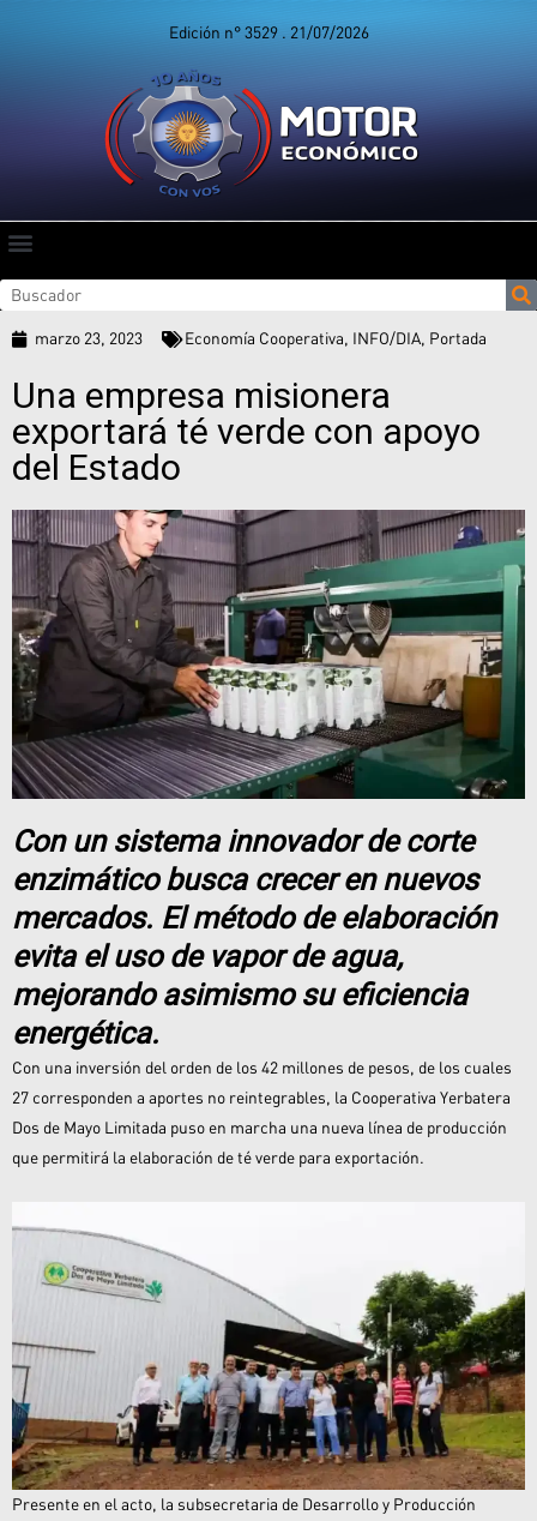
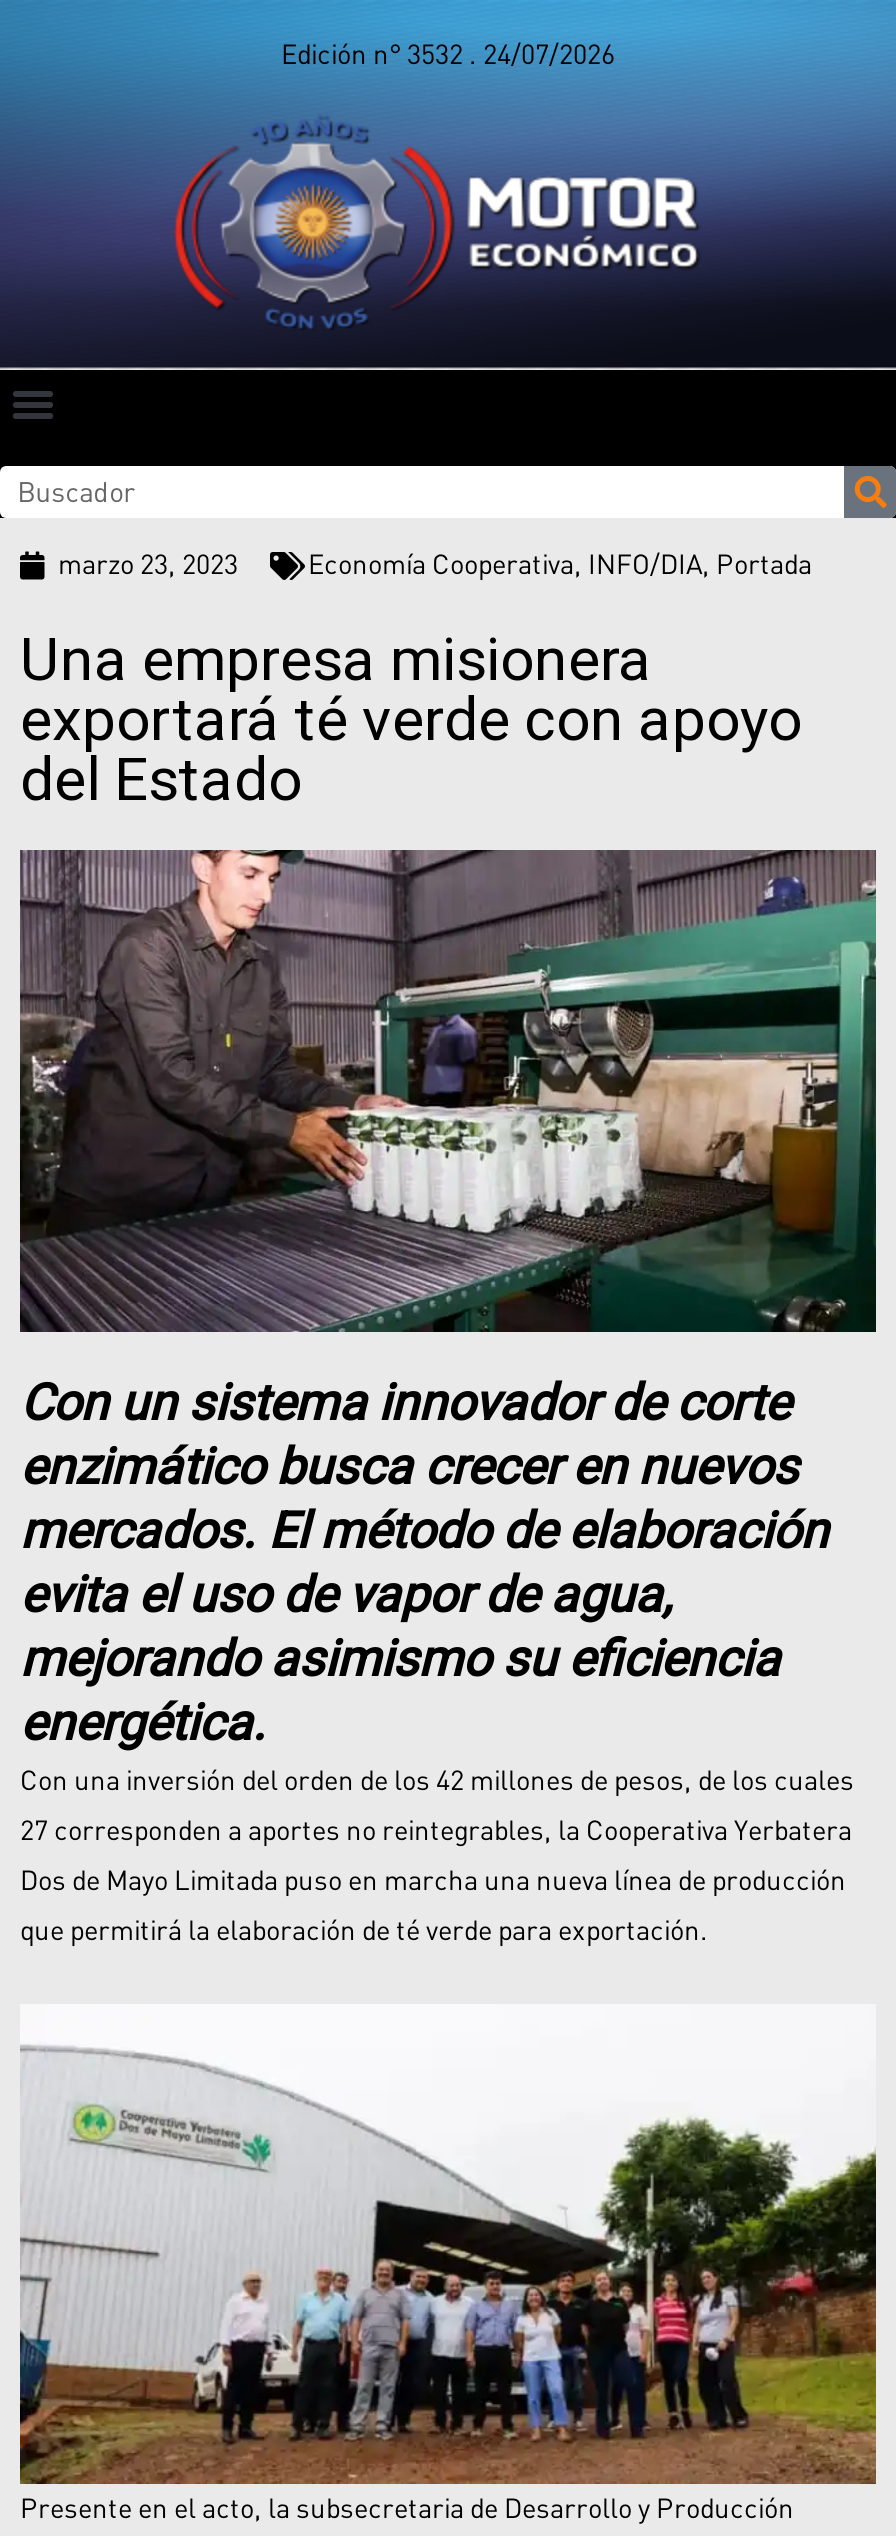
- Edición n° 3529 . 21/07/2026
+ Edición n° 3532 . 24/07/2026
